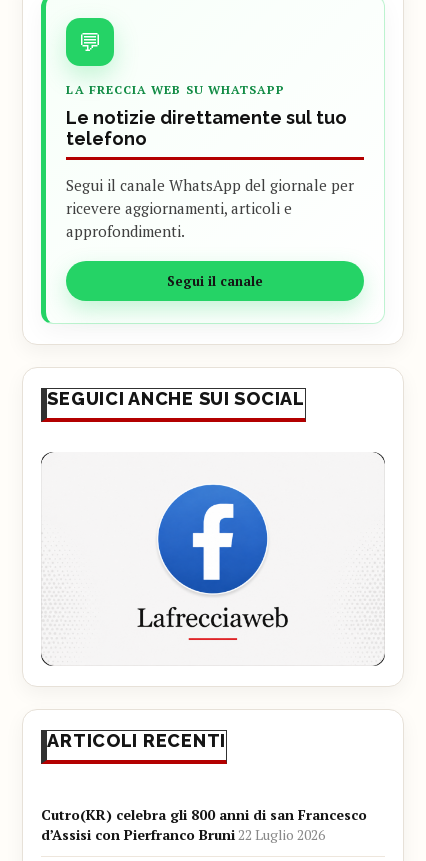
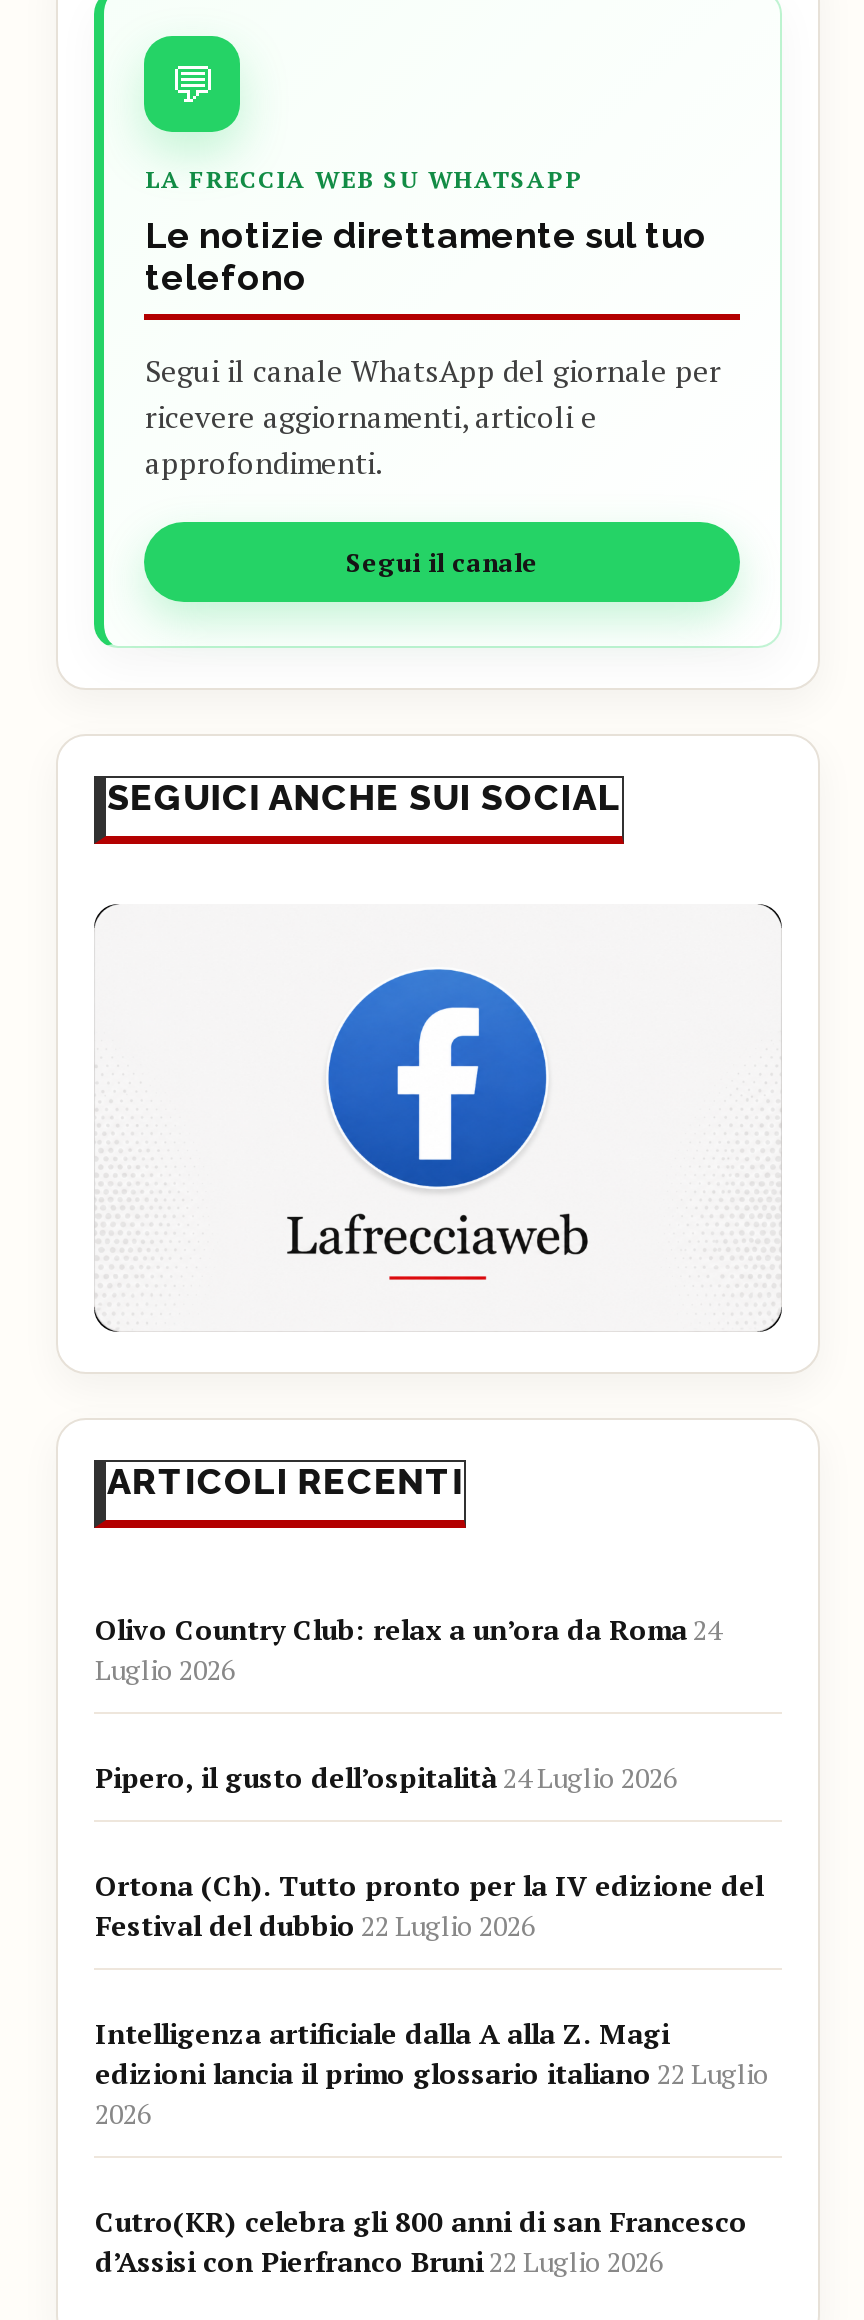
+ Olivo Country Club: relax a un’ora da Roma 24
+ Luglio 2026
+ Pipero, il gusto dell’ospitalità 24 Luglio 2026
+ Ortona (Ch). Tutto pronto per la IV edizione del
+ Festival del dubbio 22 Luglio 2026
+ Intelligenza artificiale dalla A alla Z. Magi
+ edizioni lancia il primo glossario italiano 22 Luglio
+ 2026
